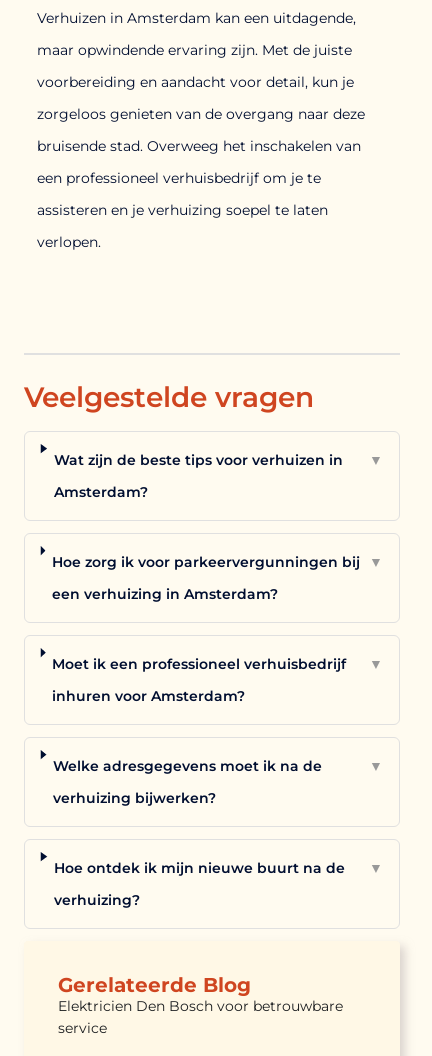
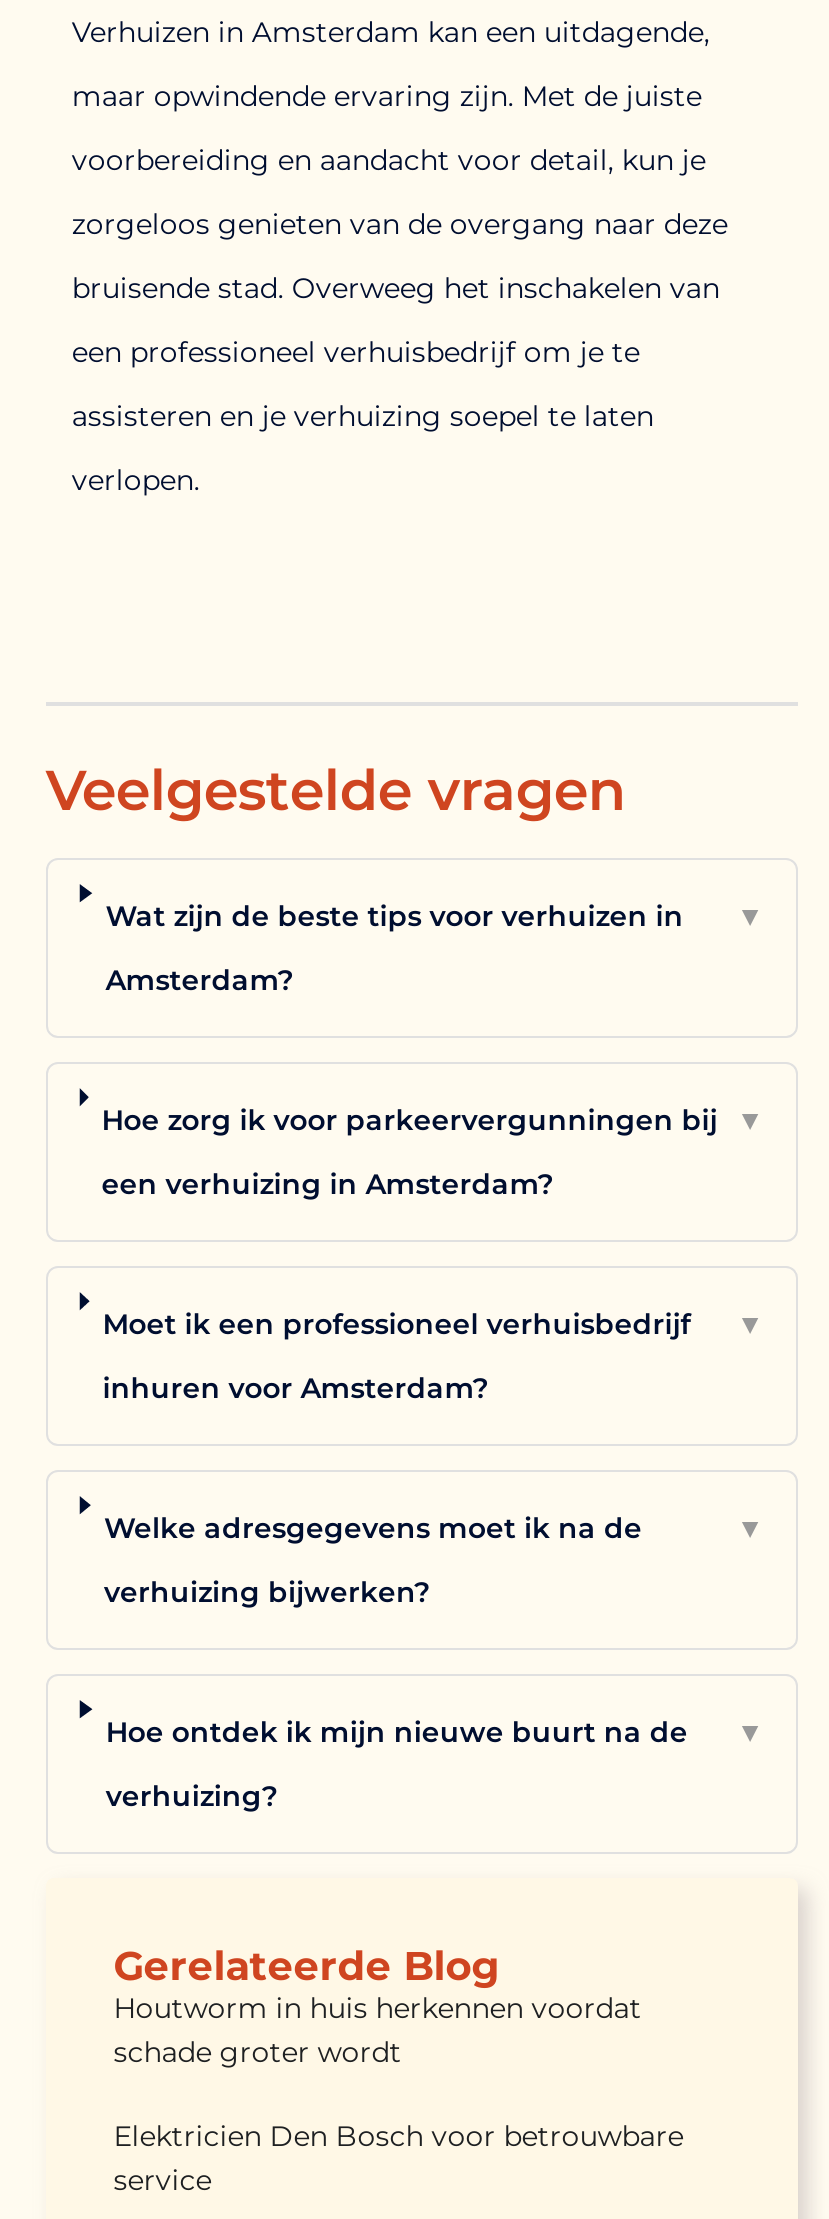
+ Houtworm in huis herkennen voordat
+ schade groter wordt
